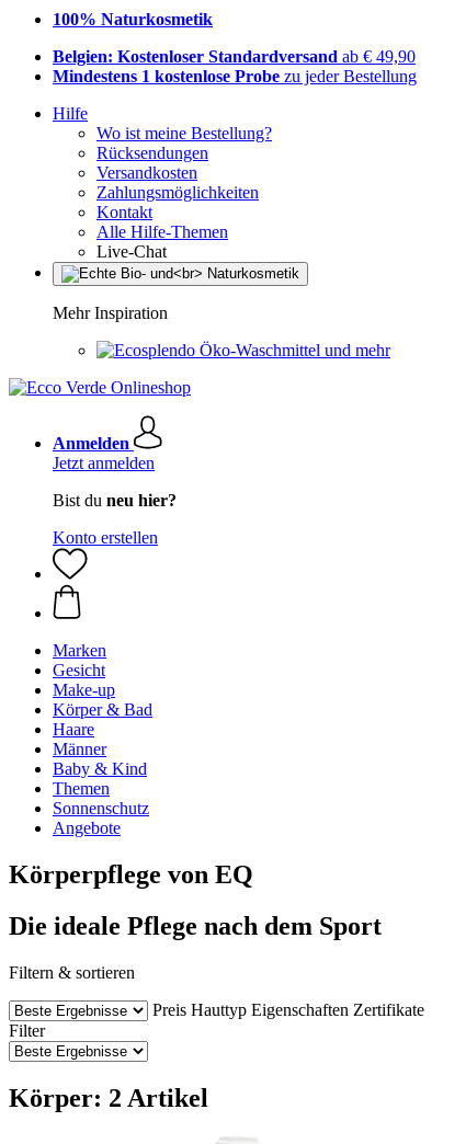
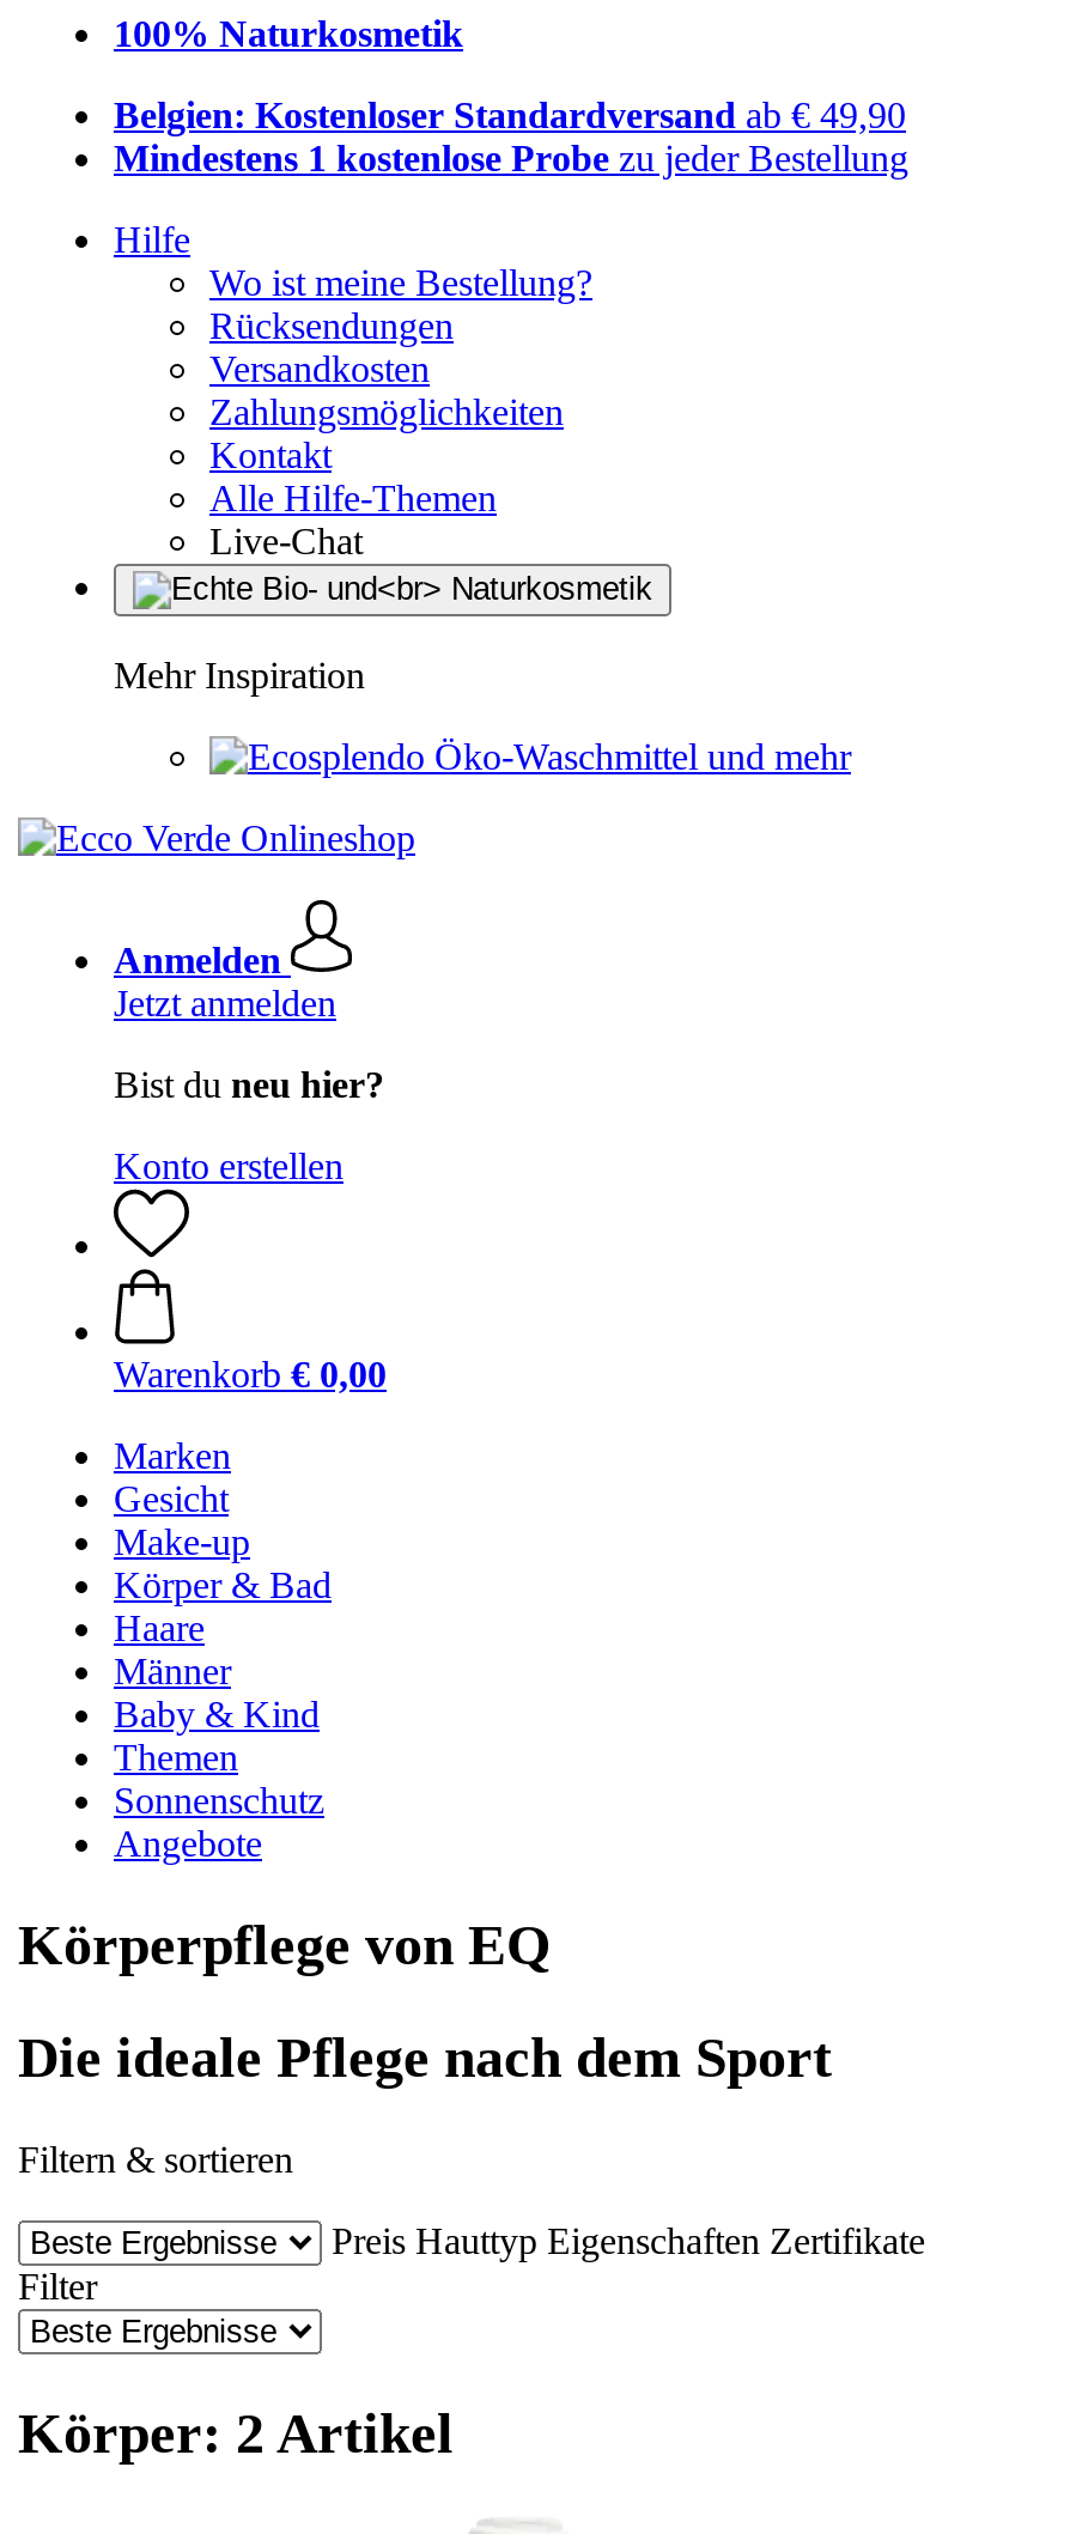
+ Warenkorb € 0,00
